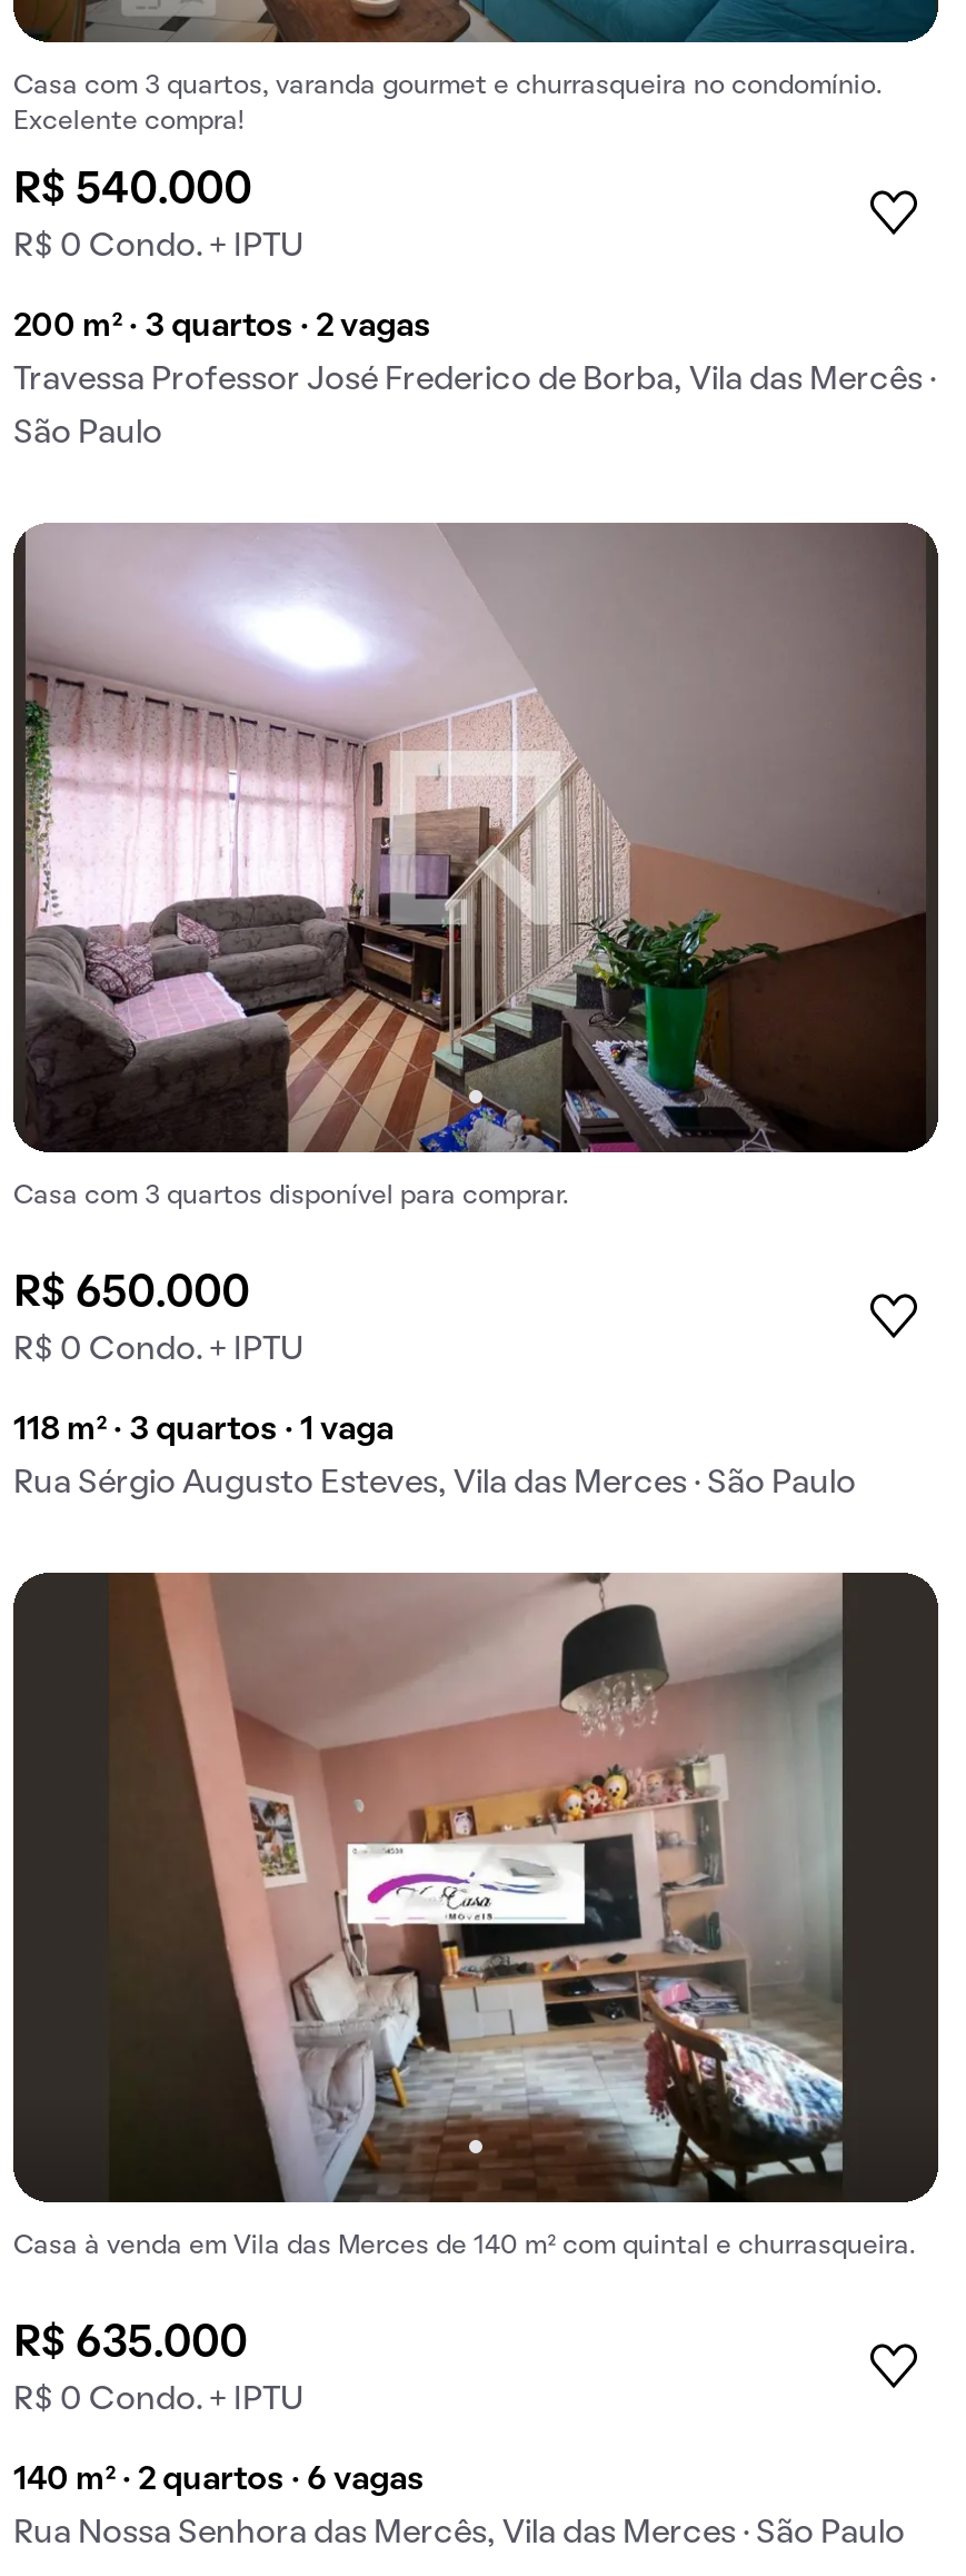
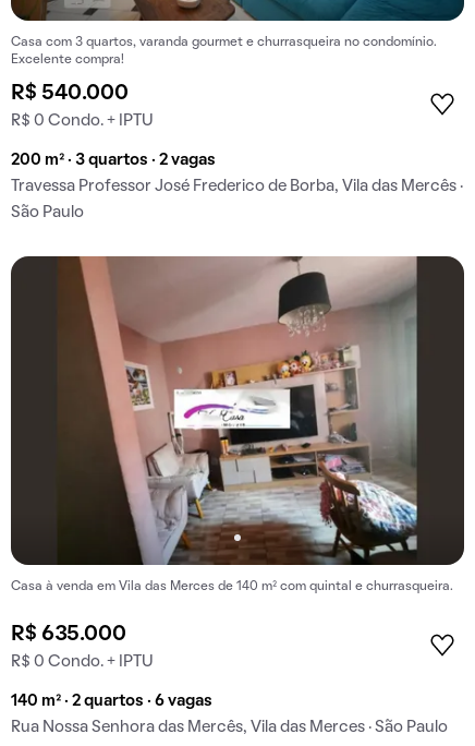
- [image]
- Casa com 3 quartos disponível para comprar.
- R$ 650.000
- R$ 0 Condo. + IPTU
- 118 m² · 3 quartos · 1 vaga
- Rua Sérgio Augusto Esteves, Vila das Merces · São Paulo
